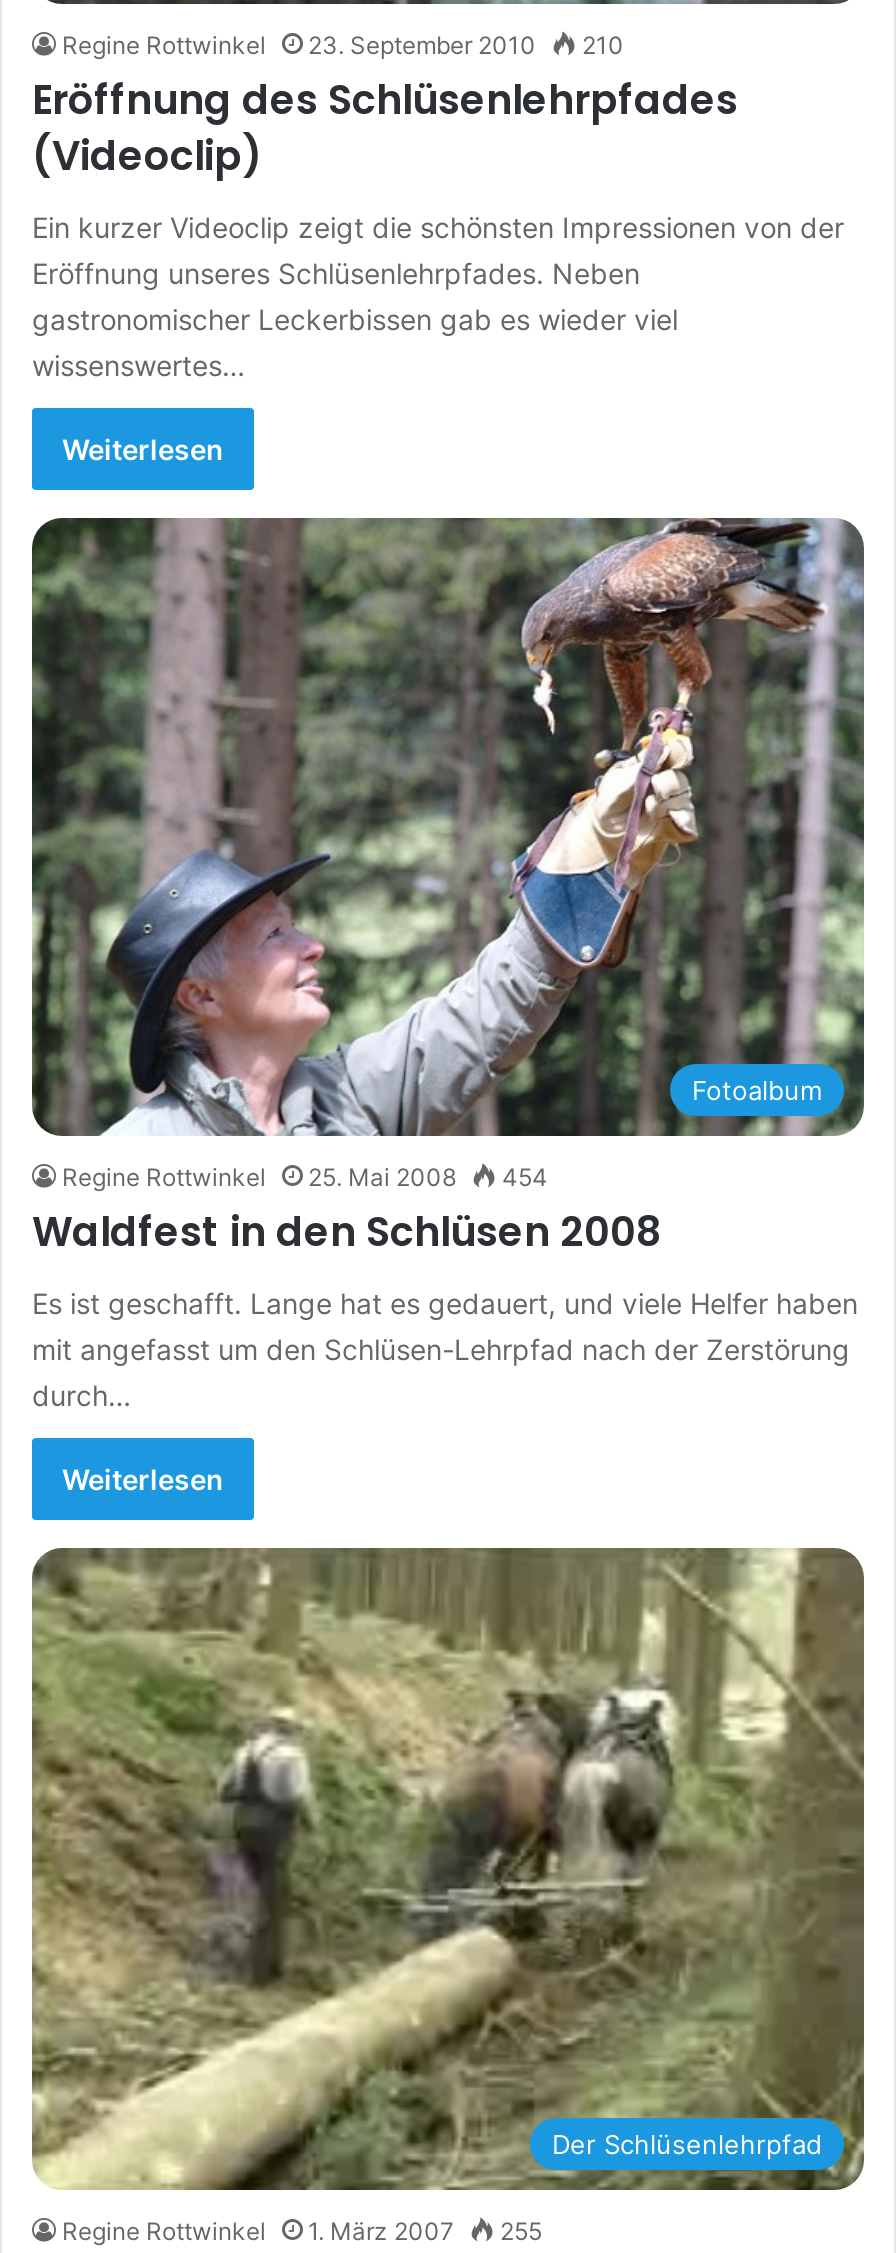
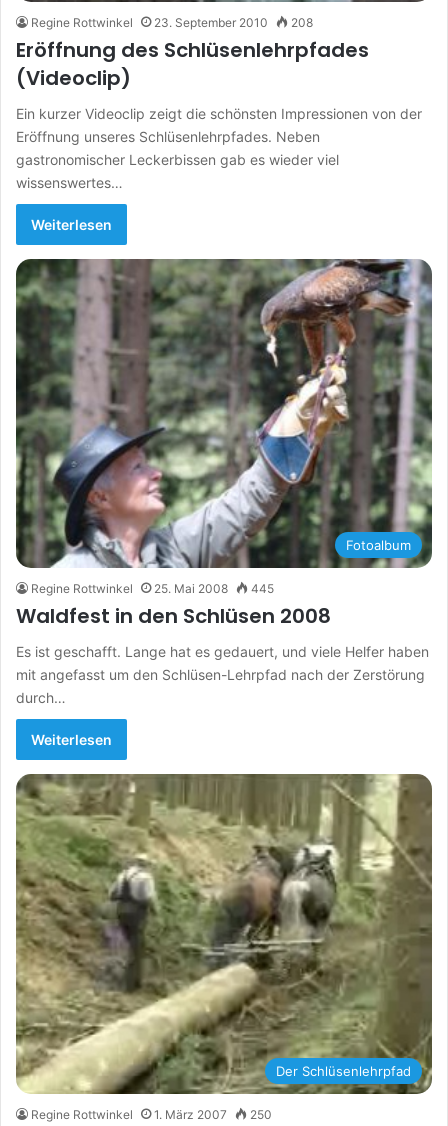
- Regine Rottwinkel 23. September 2010 210
+ Regine Rottwinkel 23. September 2010 208

- Regine Rottwinkel 25. Mai 2008 454
+ Regine Rottwinkel 25. Mai 2008 445

- Regine Rottwinkel 1. März 2007 255
+ Regine Rottwinkel 1. März 2007 250
